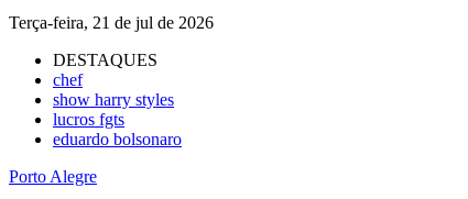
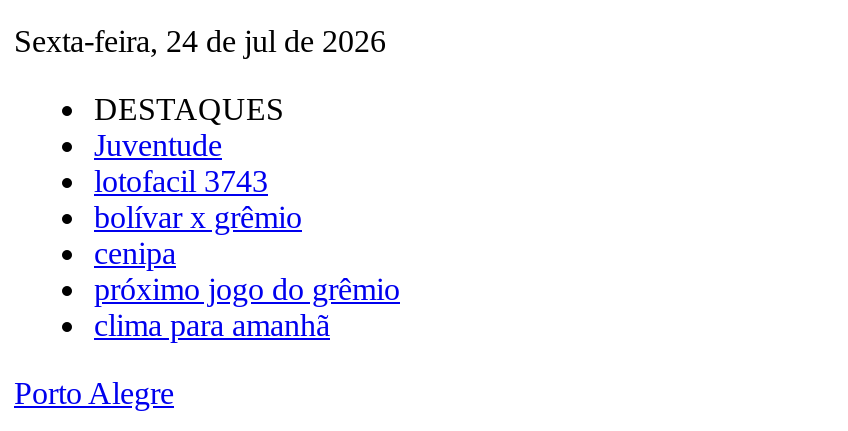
- Terça-feira, 21 de jul de 2026
+ Sexta-feira, 24 de jul de 2026

- chef
- show harry styles
- lucros fgts
- eduardo bolsonaro
+ Juventude
+ lotofacil 3743
+ bolívar x grêmio
+ cenipa
+ próximo jogo do grêmio
+ clima para amanhã
